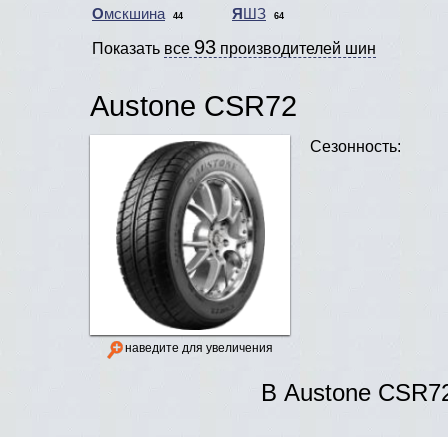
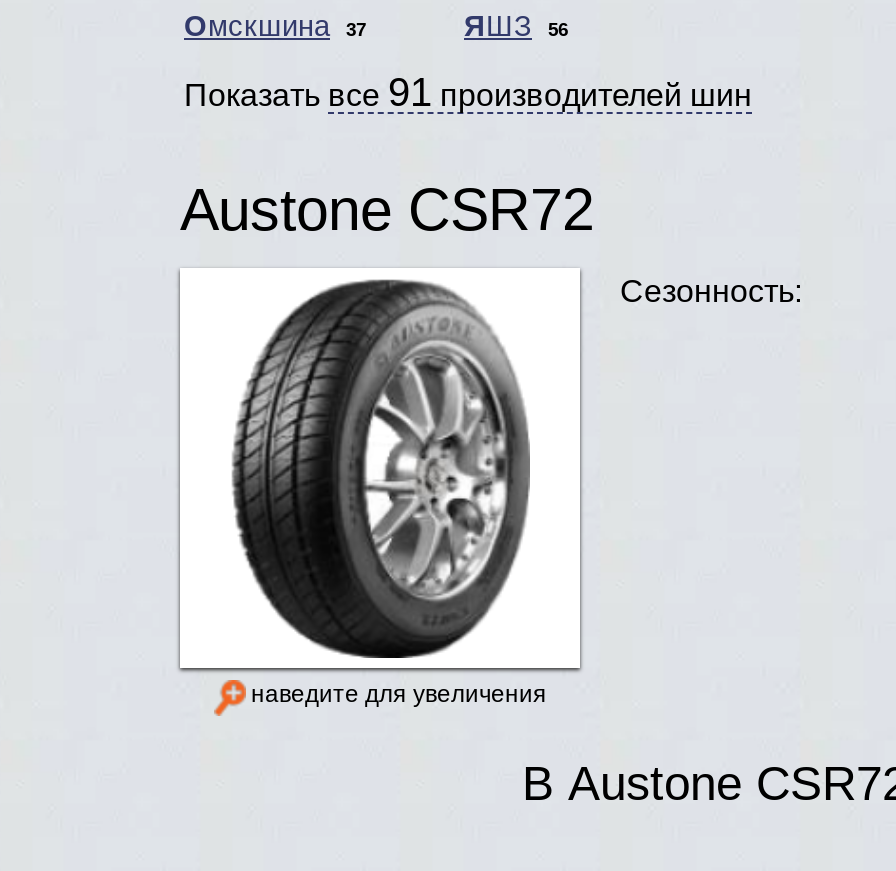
- Омскшина 44
+ Омскшина 37

- ЯШЗ 64
+ ЯШЗ 56

- Показать все 93 производителей шин
+ Показать все 91 производителей шин
